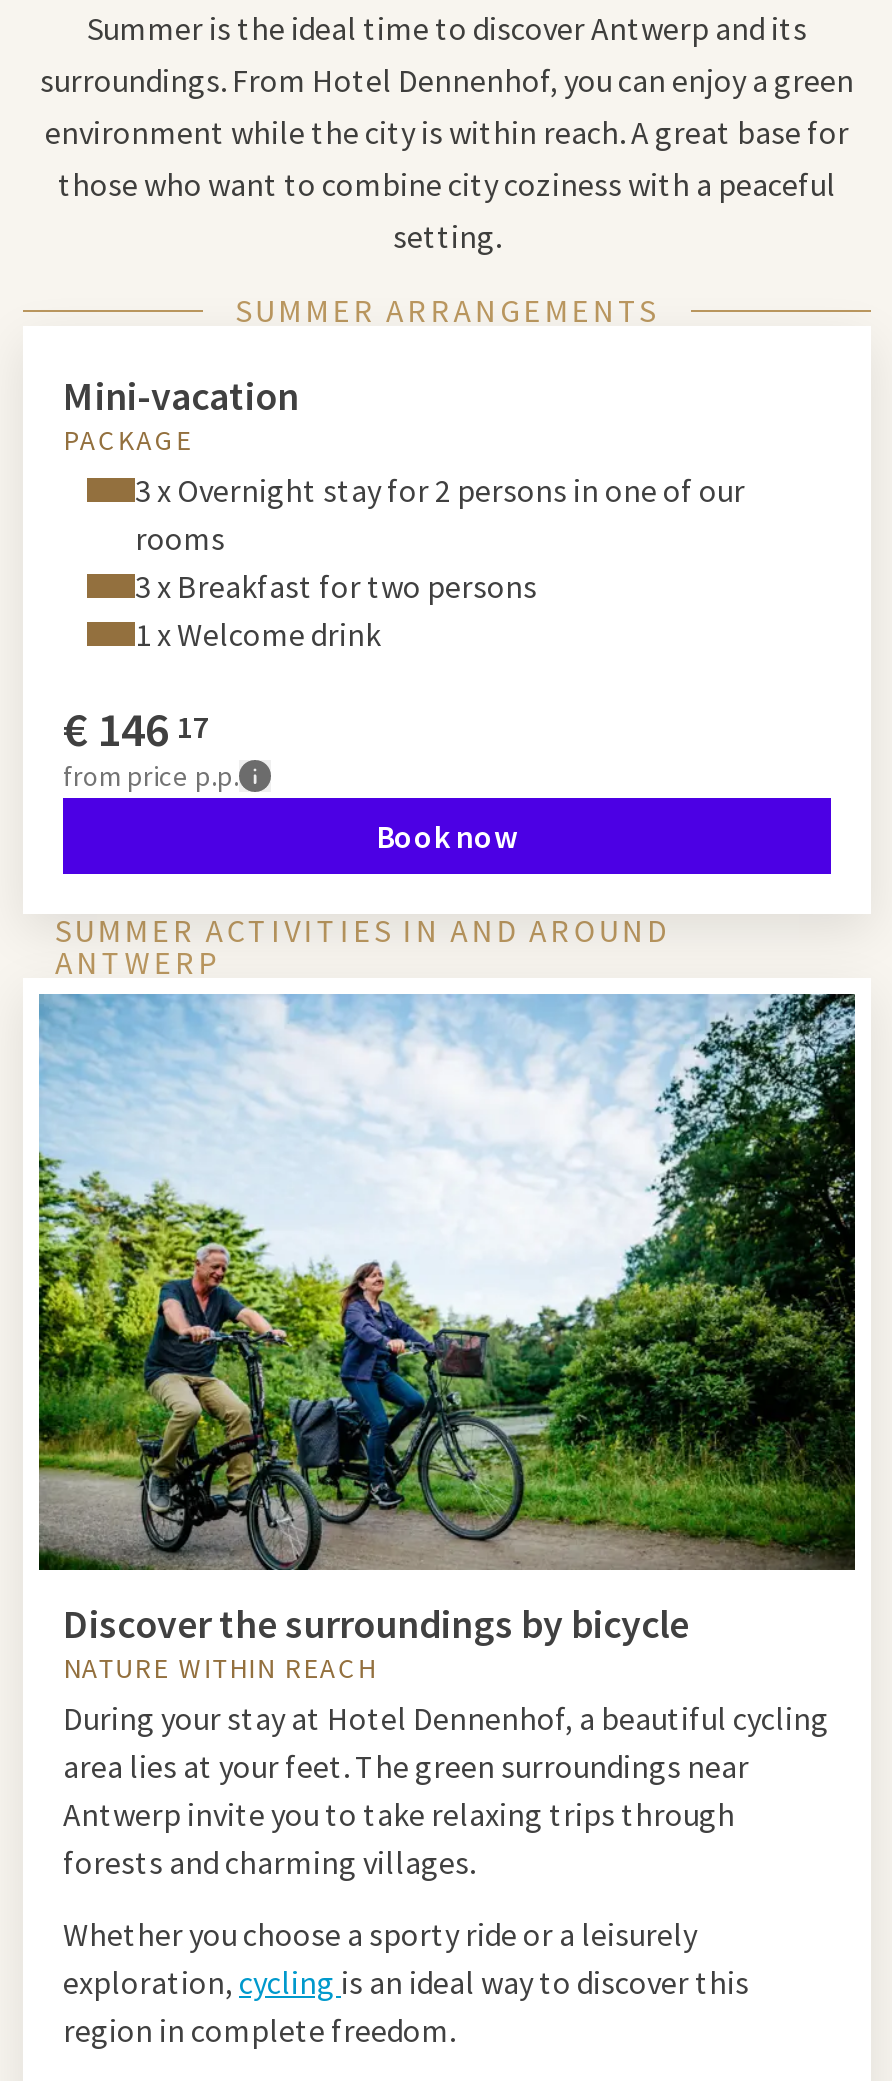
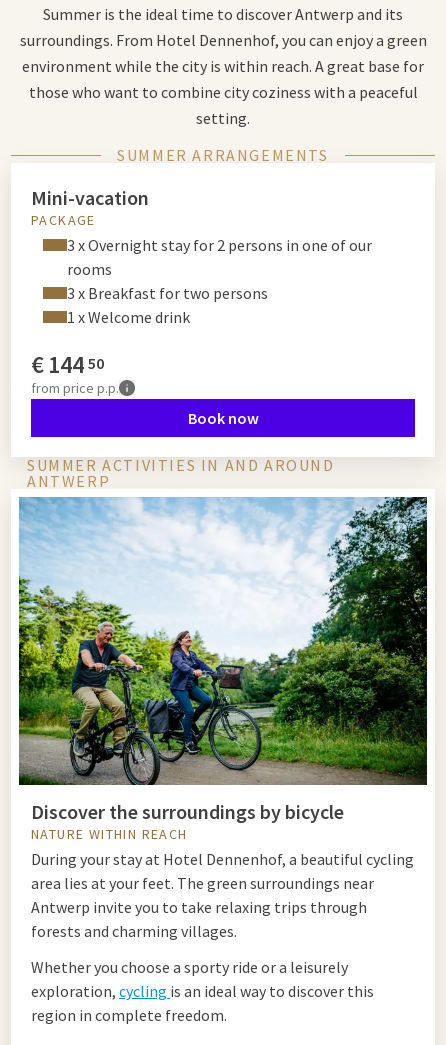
- € 146 17
+ € 144 50
